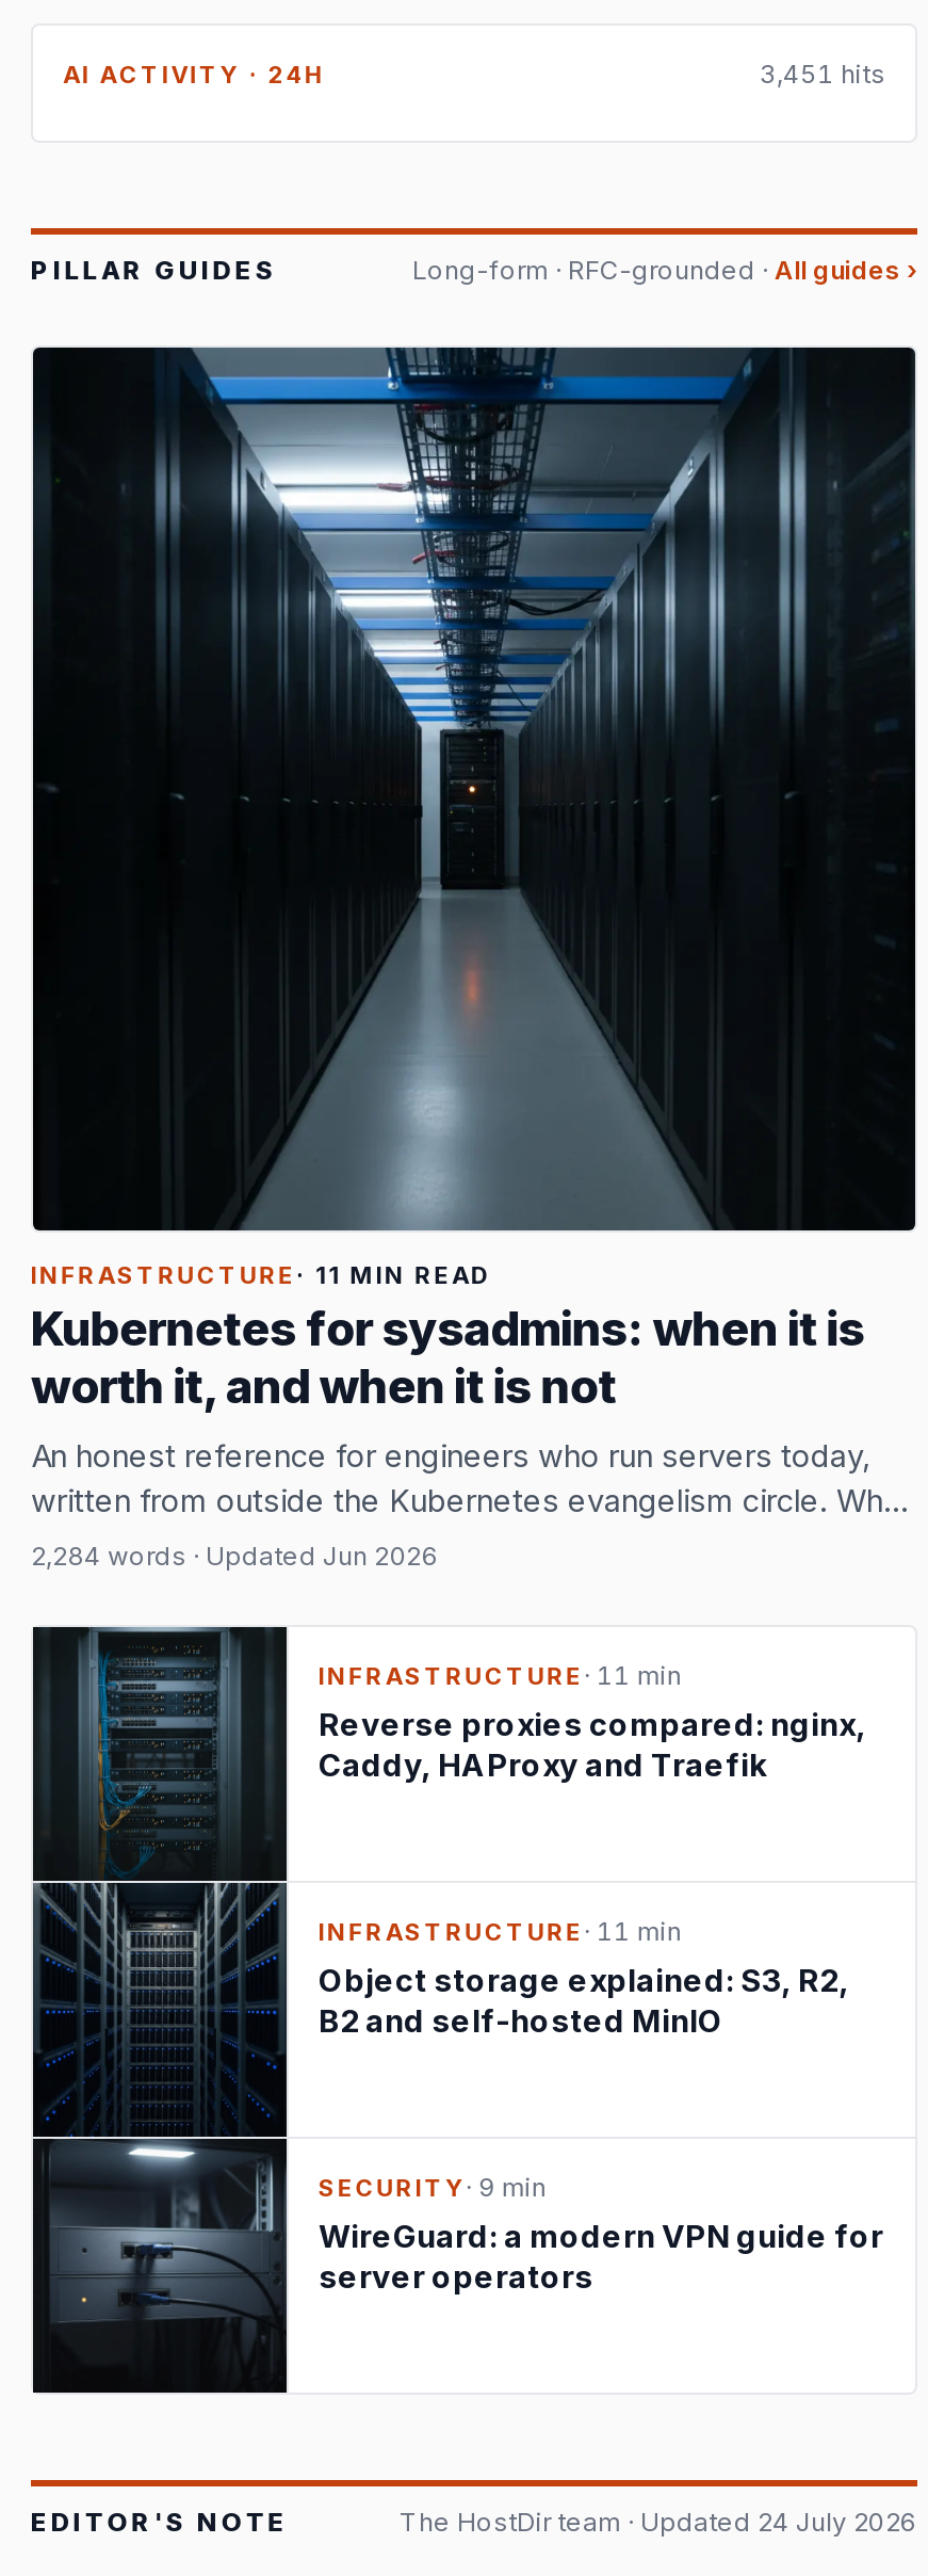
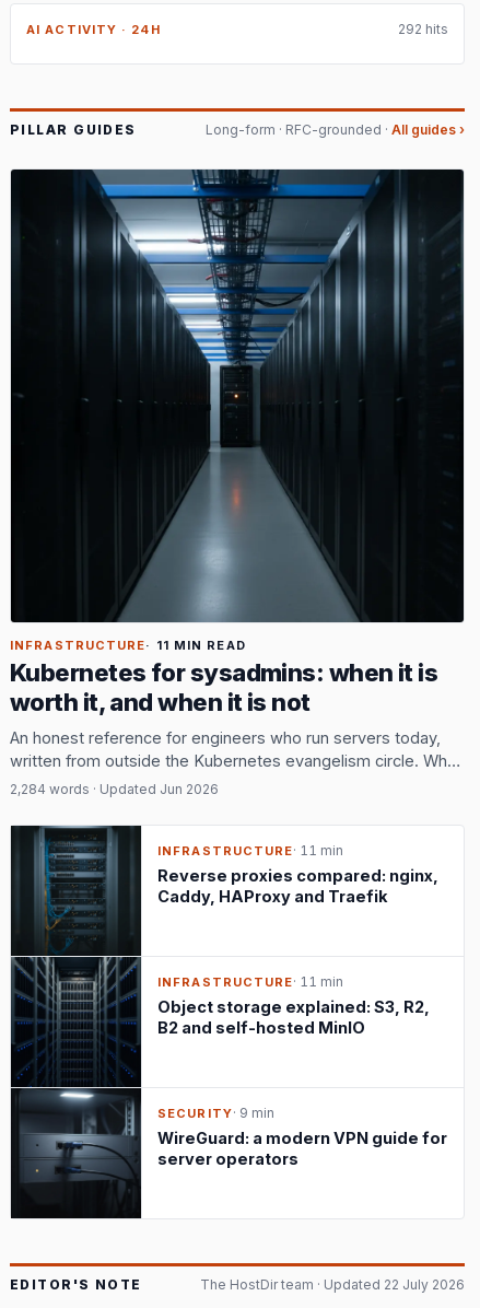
- 3,451 hits
+ 292 hits

- The HostDir team · Updated 24 July 2026
+ The HostDir team · Updated 22 July 2026
